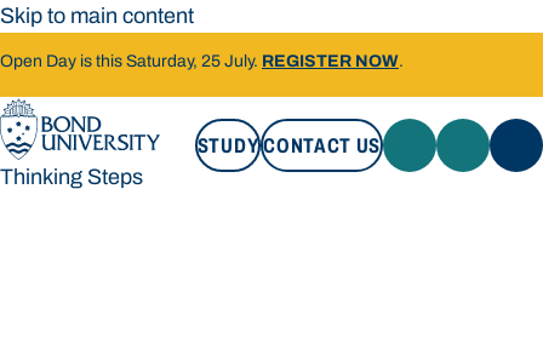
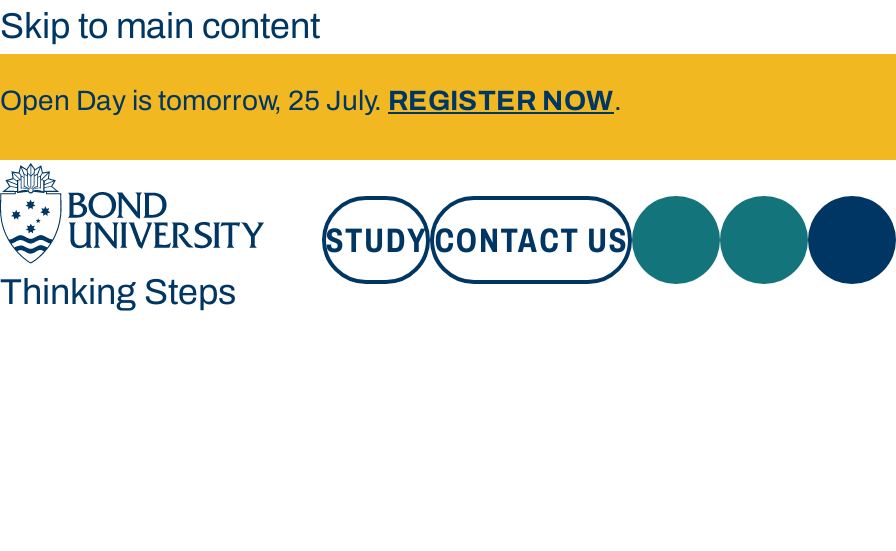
- Open Day is this Saturday, 25 July. REGISTER NOW.
+ Open Day is tomorrow, 25 July. REGISTER NOW.
